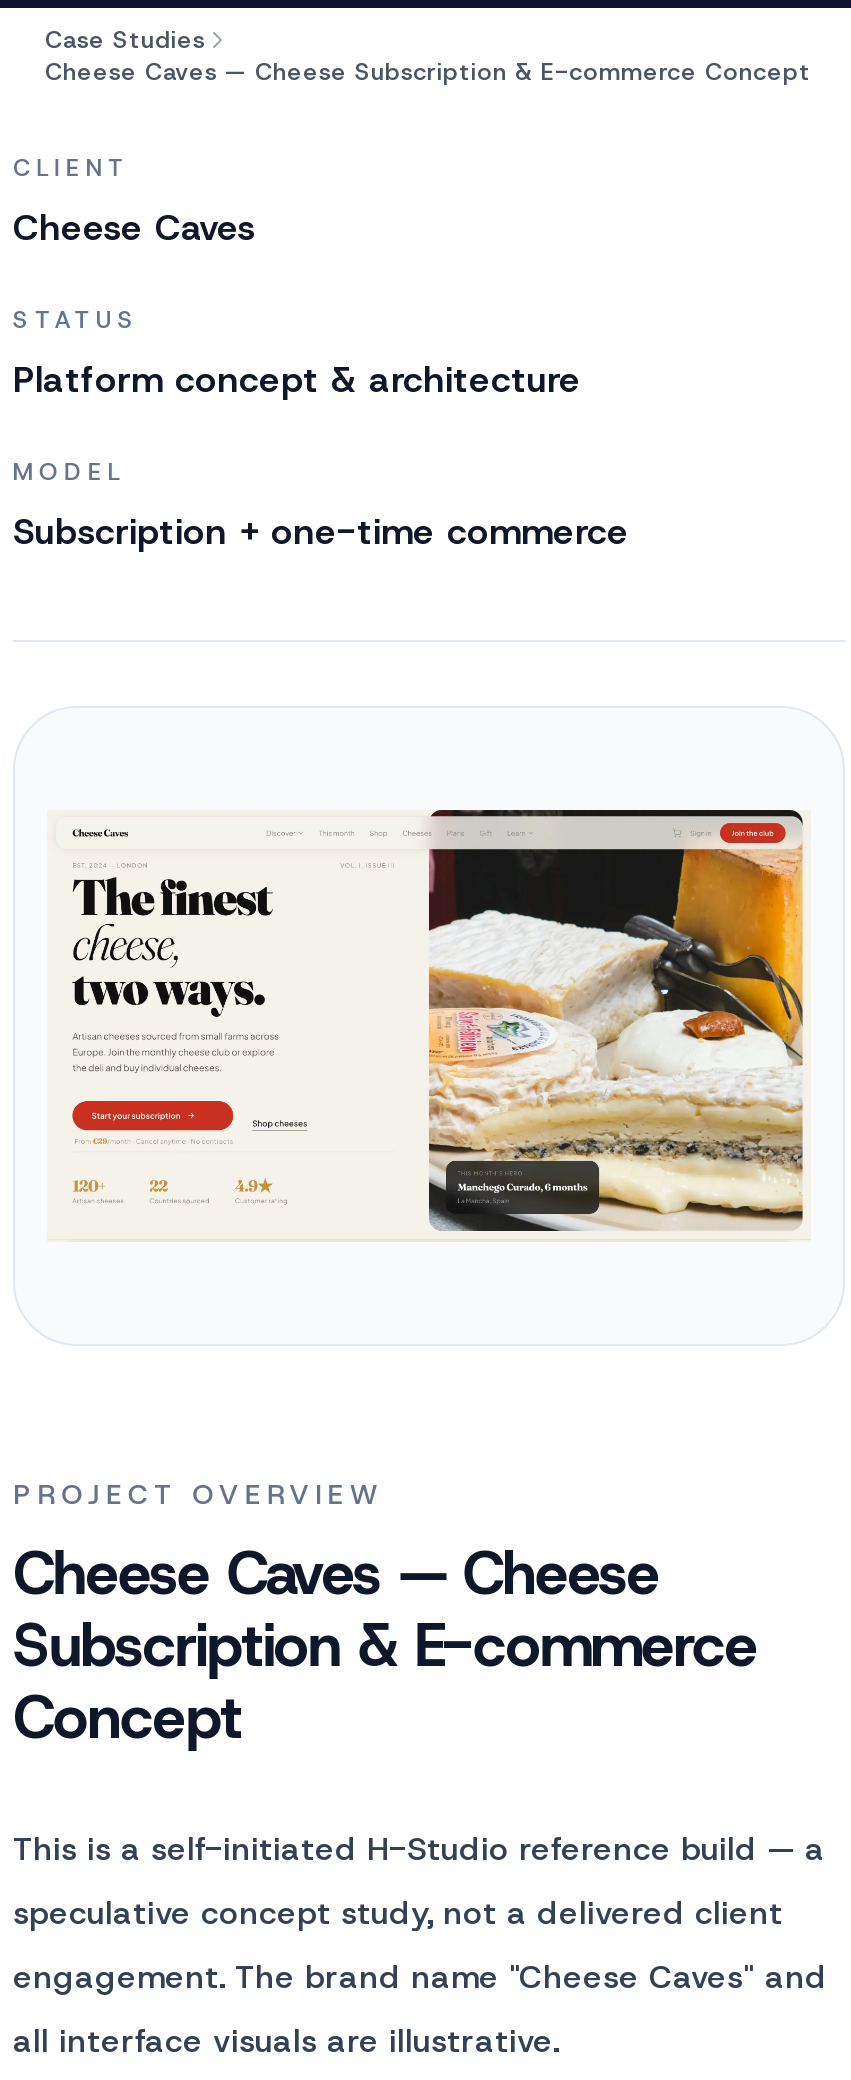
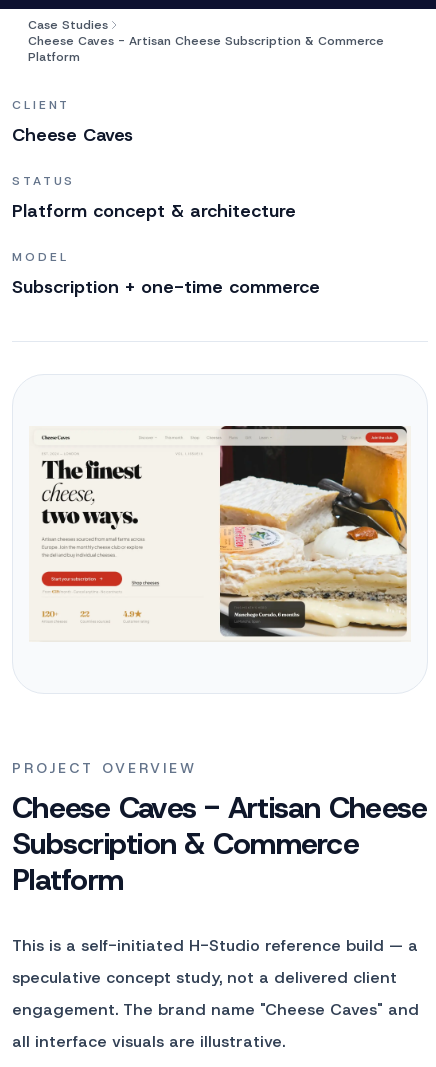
- Cheese Caves — Cheese Subscription & E-commerce Concept
+ Cheese Caves - Artisan Cheese Subscription & Commerce
+ Platform

- Cheese Caves — Cheese
- Subscription & E-commerce
- Concept
+ Cheese Caves - Artisan Cheese
+ Subscription & Commerce
+ Platform
